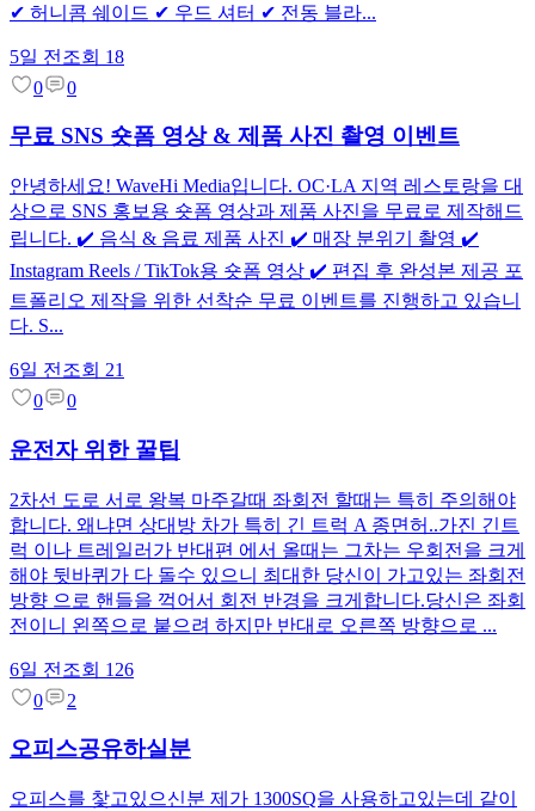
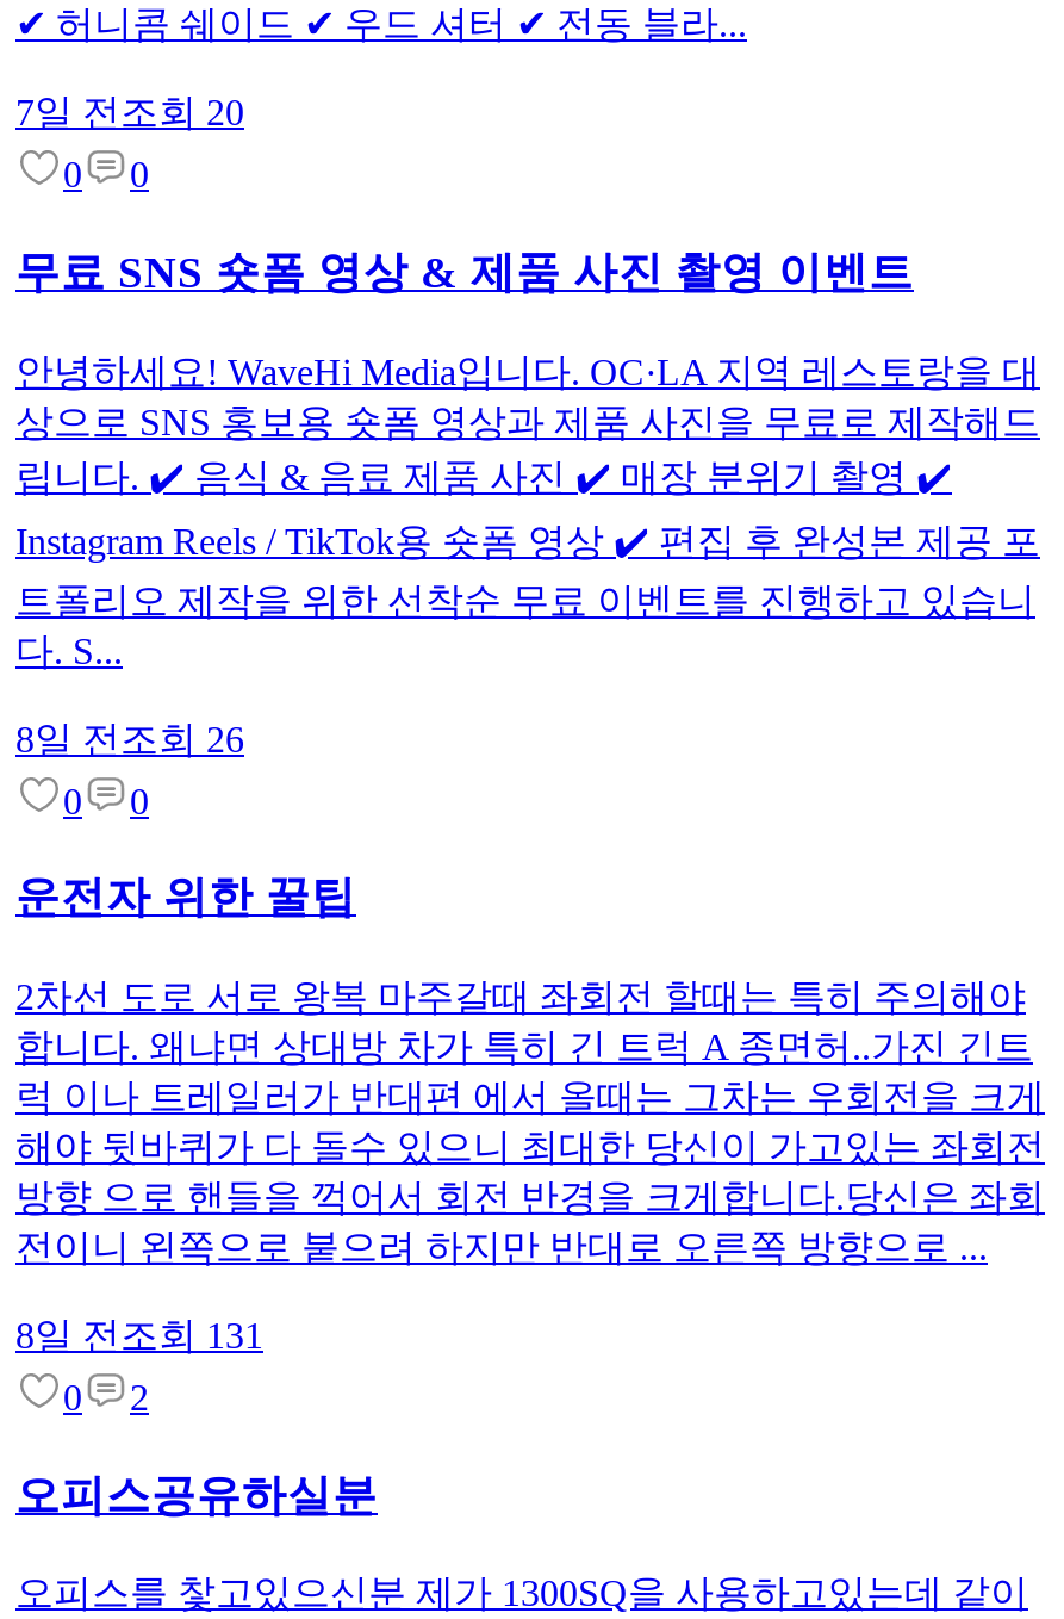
- 5일 전 조회 18
+ 7일 전 조회 20

- 6일 전 조회 21
+ 8일 전 조회 26

- 6일 전 조회 126
+ 8일 전 조회 131
